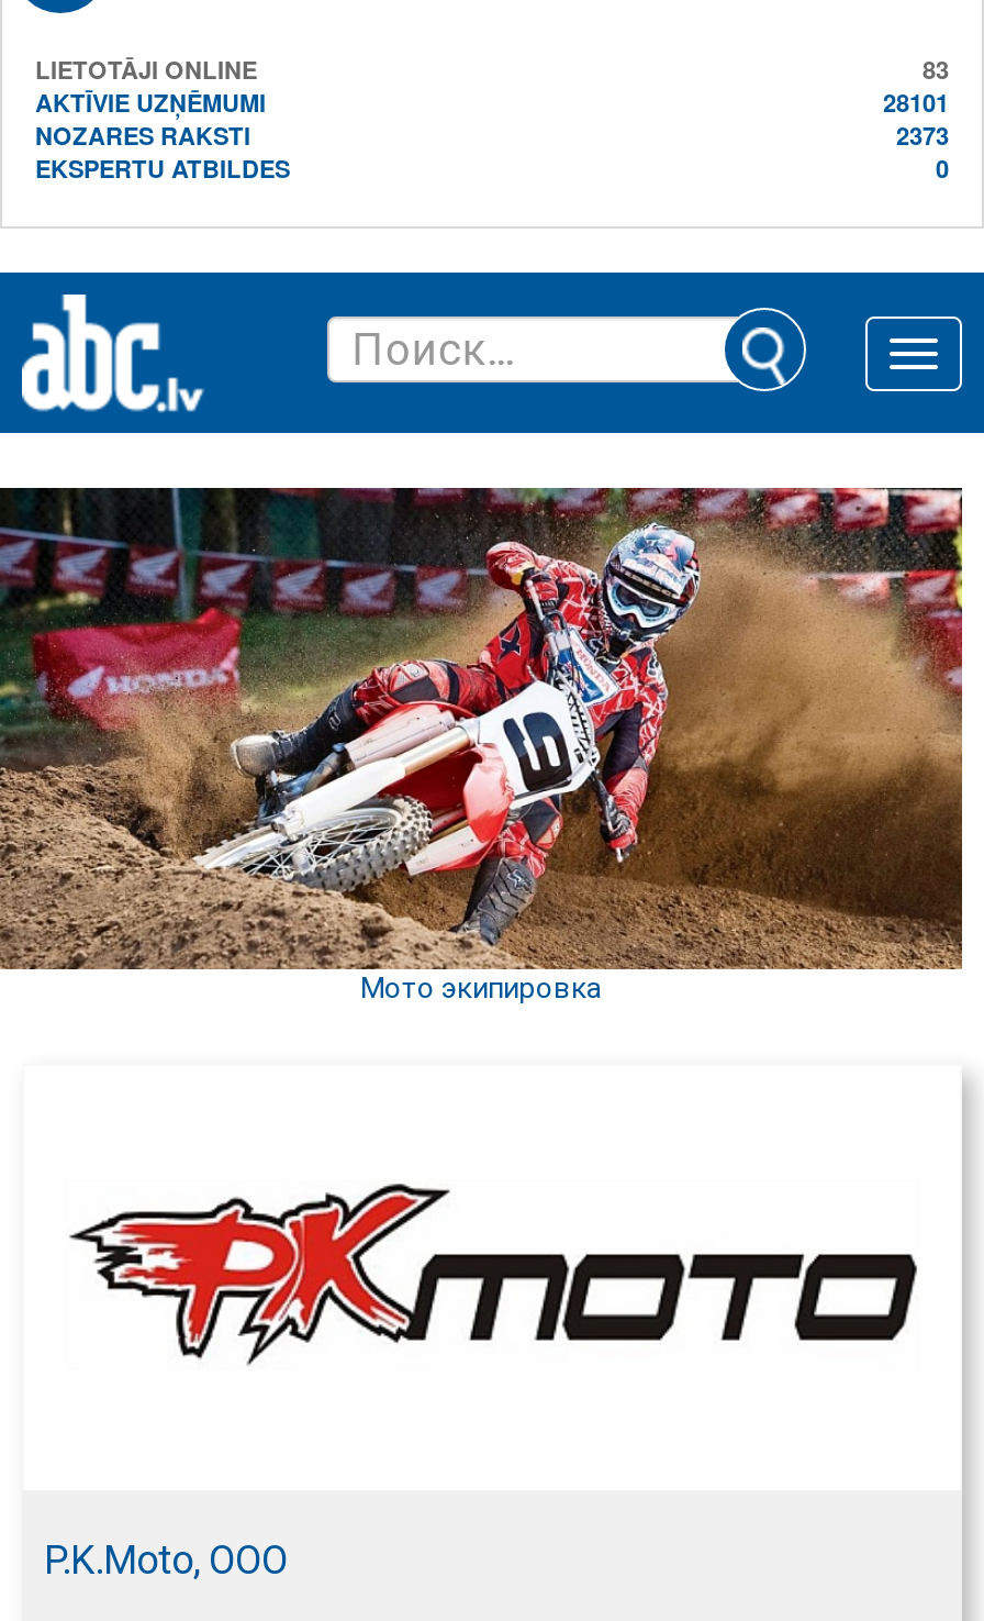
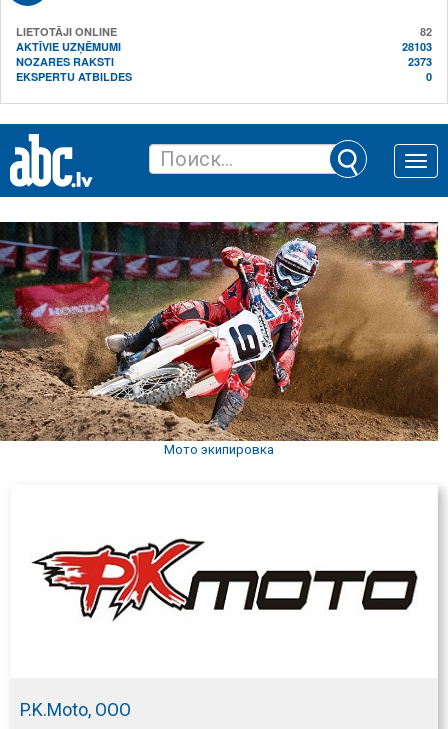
- 83
+ 82

- 28101
+ 28103
